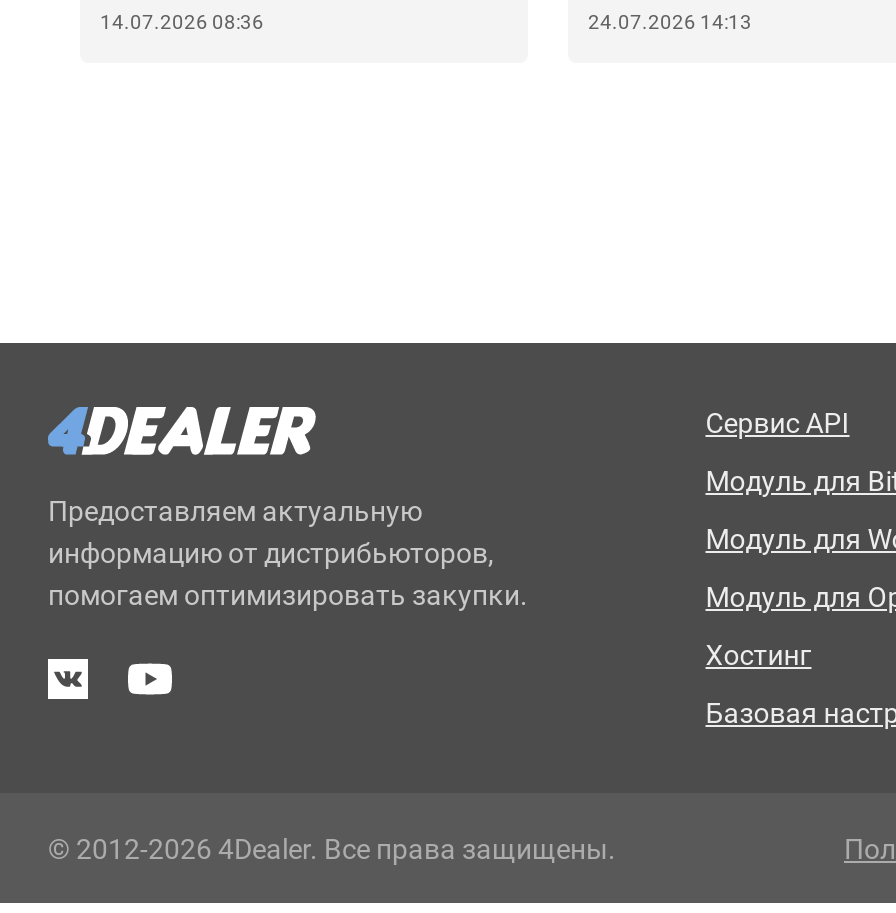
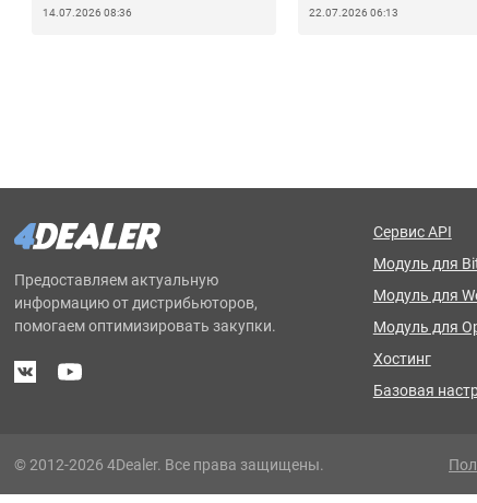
- 24.07.2026 14:13
+ 22.07.2026 06:13
